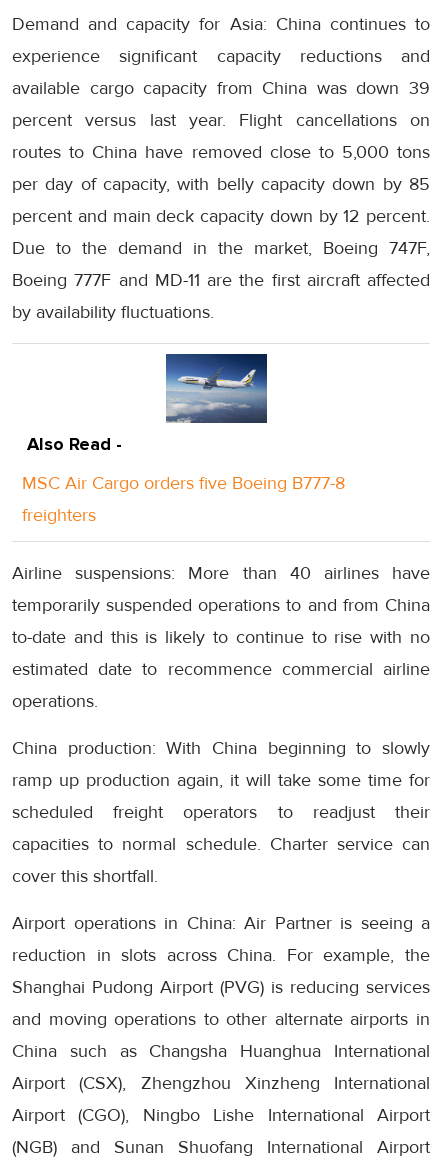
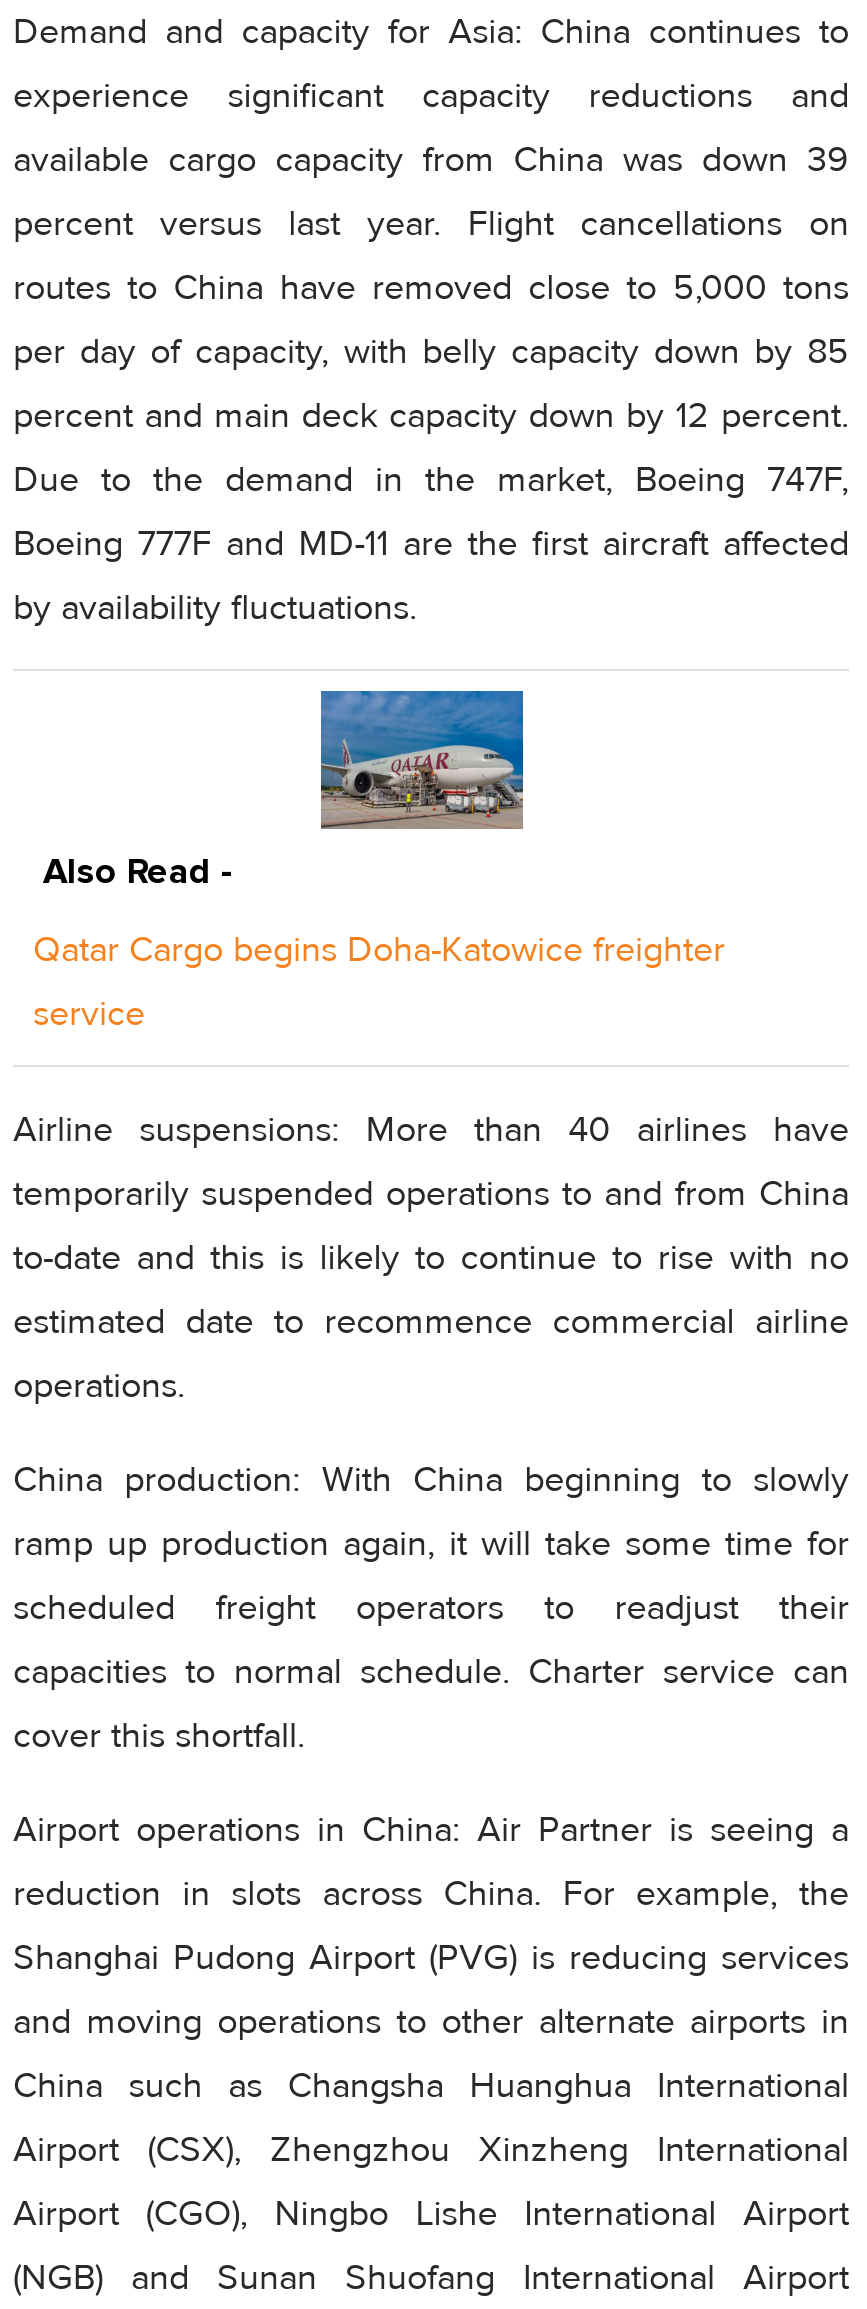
- [image]
+ [image]

- MSC Air Cargo orders five Boeing B777-8
+ Qatar Cargo begins Doha-Katowice freighter

- freighters
+ service
